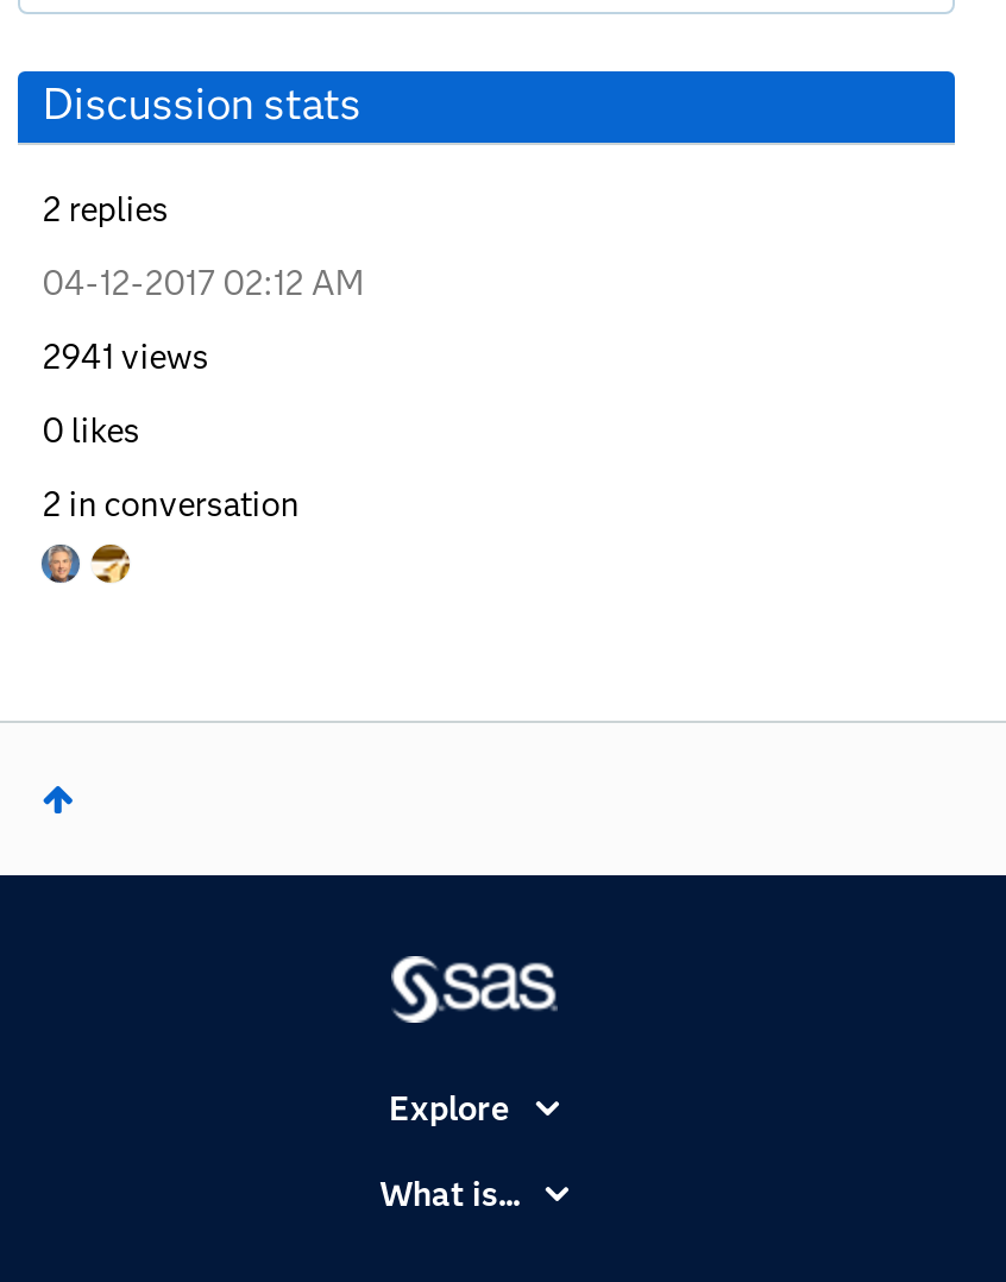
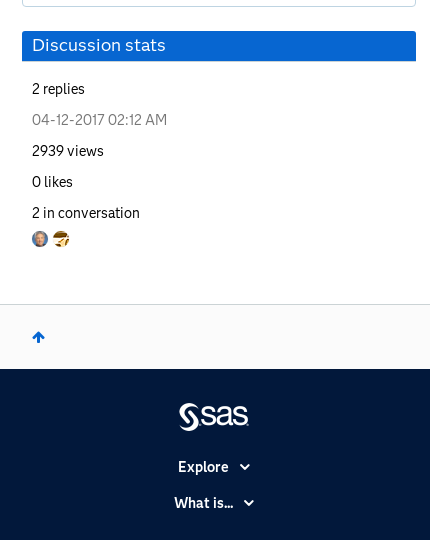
- 2941 views
+ 2939 views
